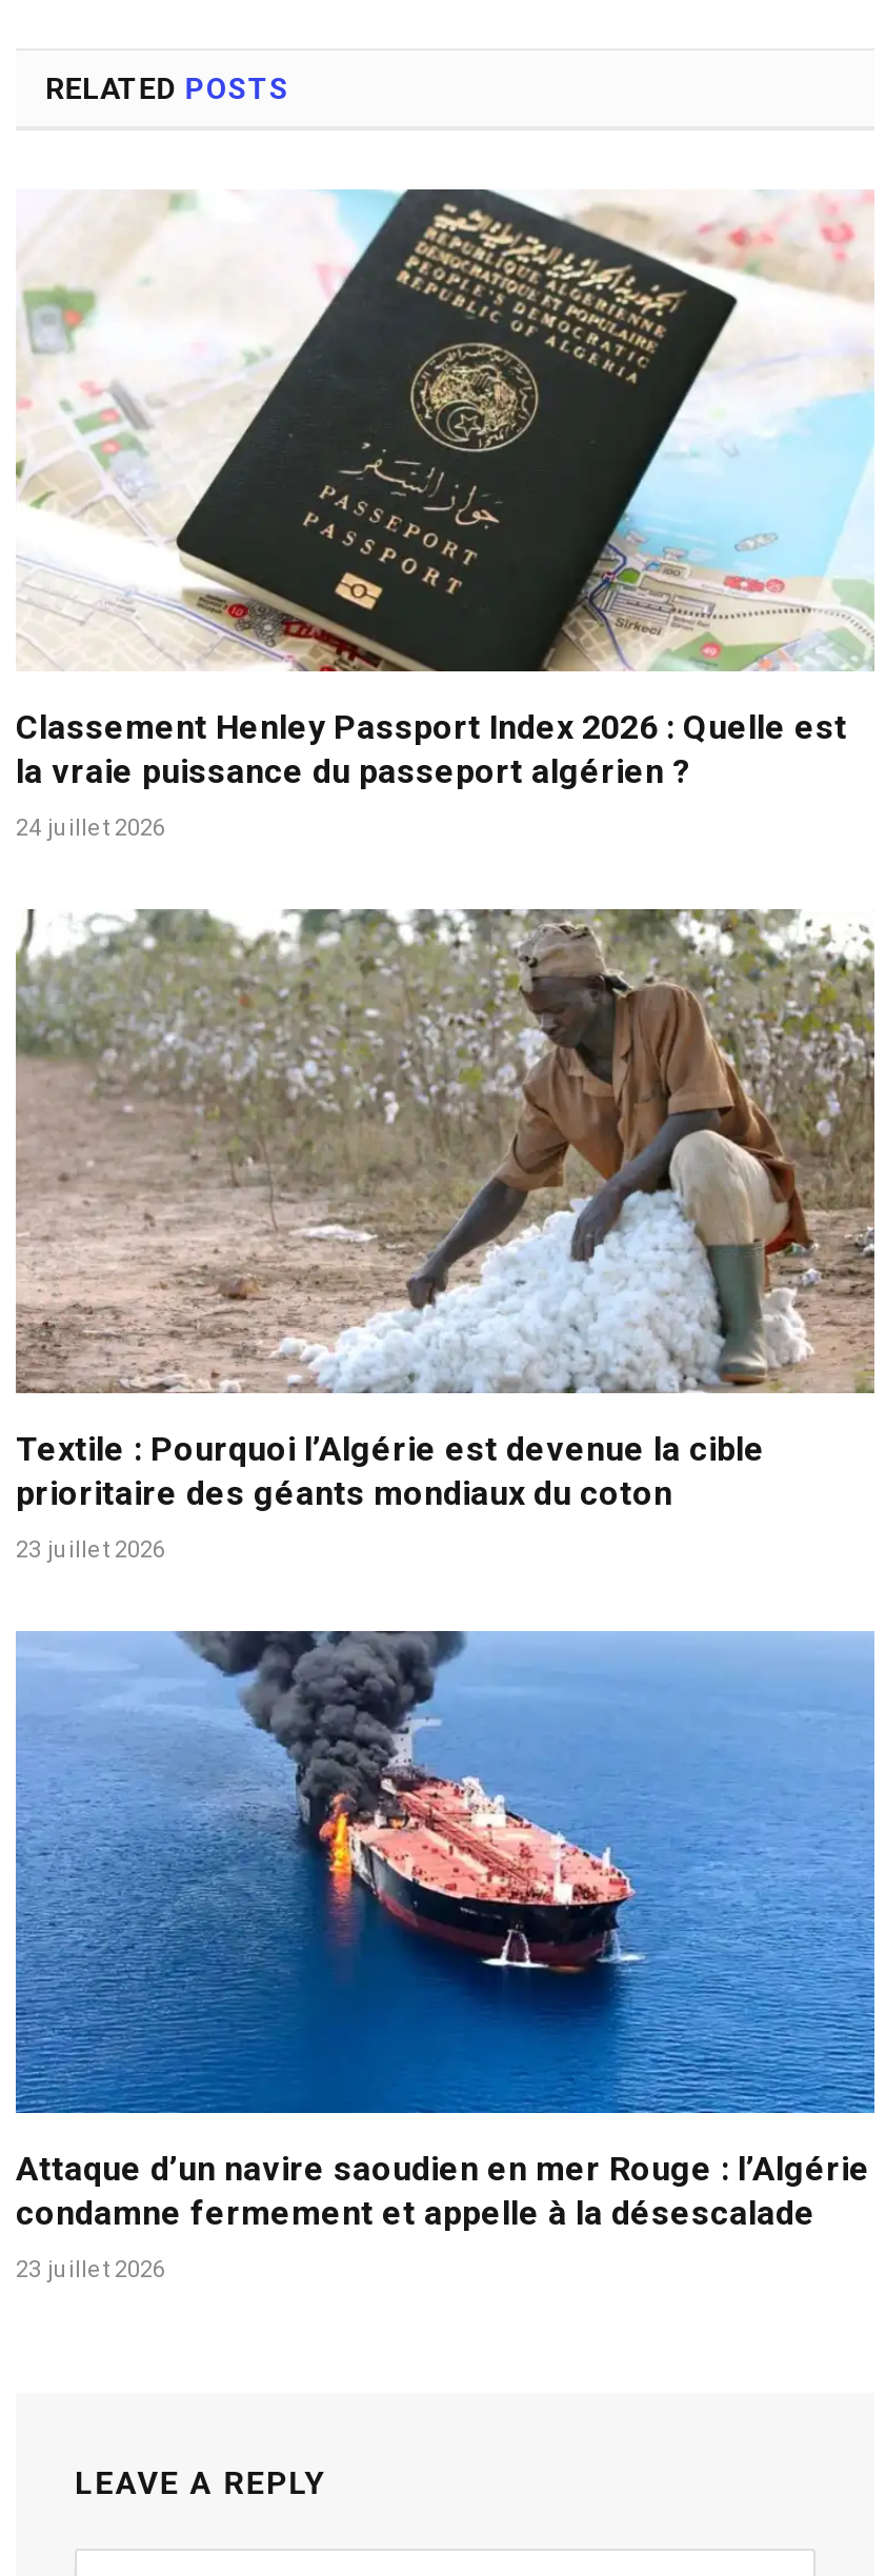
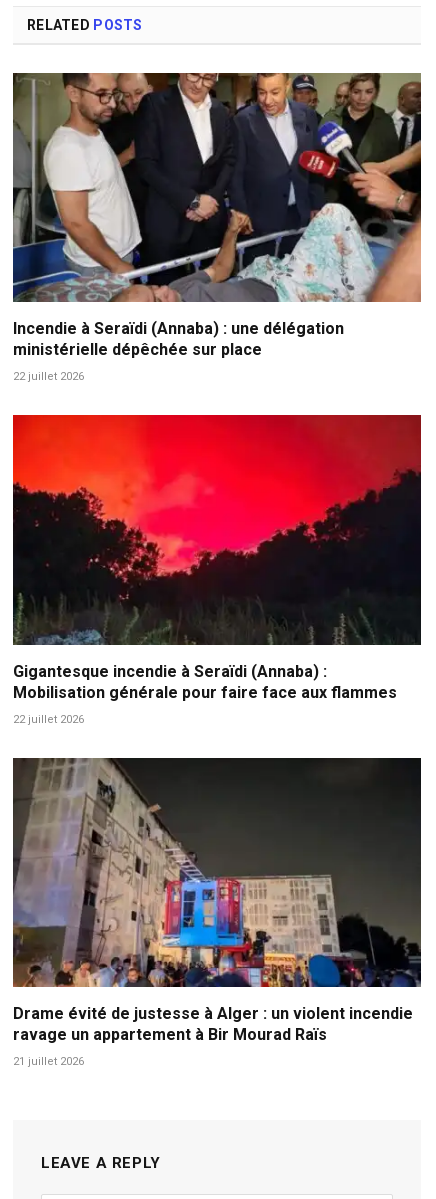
- [image]
- Classement Henley Passport Index 2026 : Quelle est
- la vraie puissance du passeport algérien ?
+ [image]
+ Incendie à Seraïdi (Annaba) : une délégation
+ ministérielle dépêchée sur place

- 24 juillet 2026
+ 22 juillet 2026

- [image]
- Textile : Pourquoi l’Algérie est devenue la cible
- prioritaire des géants mondiaux du coton
+ [image]
+ Gigantesque incendie à Seraïdi (Annaba) :
+ Mobilisation générale pour faire face aux flammes

- 23 juillet 2026
+ 22 juillet 2026

- [image]
- Attaque d’un navire saoudien en mer Rouge : l’Algérie
- condamne fermement et appelle à la désescalade
+ [image]
+ Drame évité de justesse à Alger : un violent incendie
+ ravage un appartement à Bir Mourad Raïs

- 23 juillet 2026
+ 21 juillet 2026
